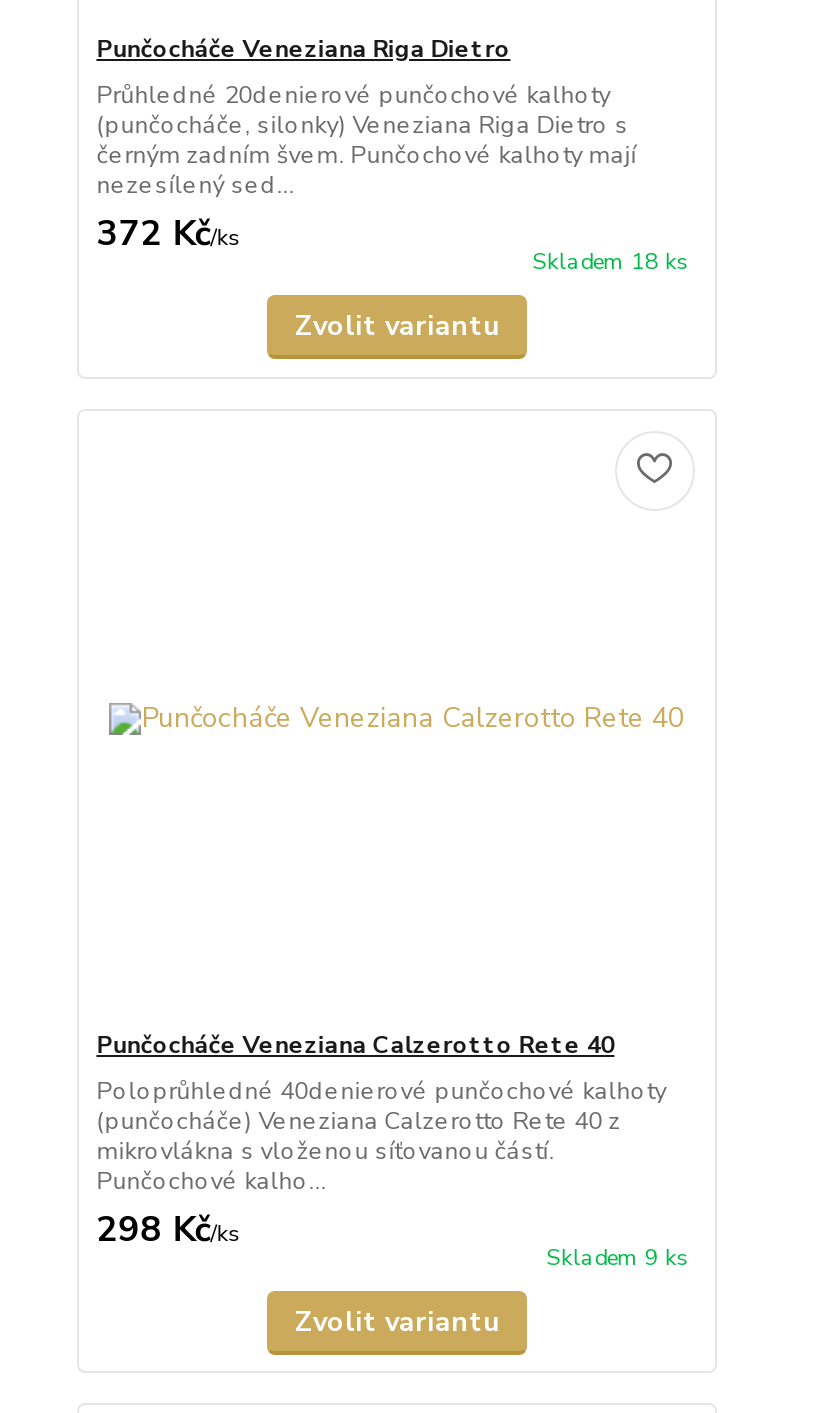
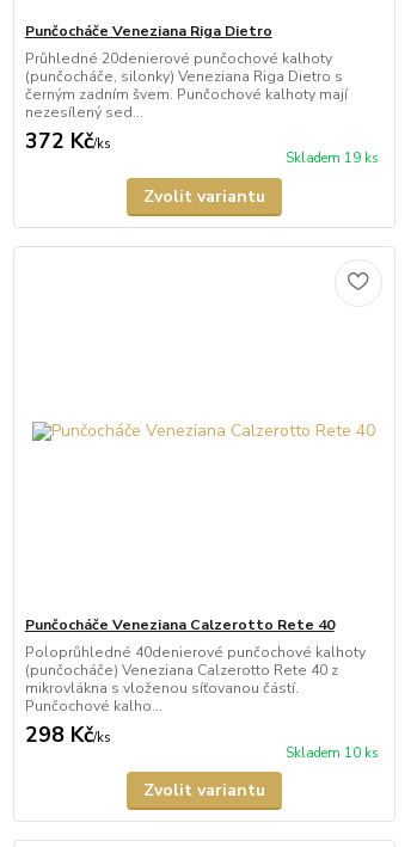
- Skladem 18 ks
+ Skladem 19 ks

- Skladem 9 ks
+ Skladem 10 ks
